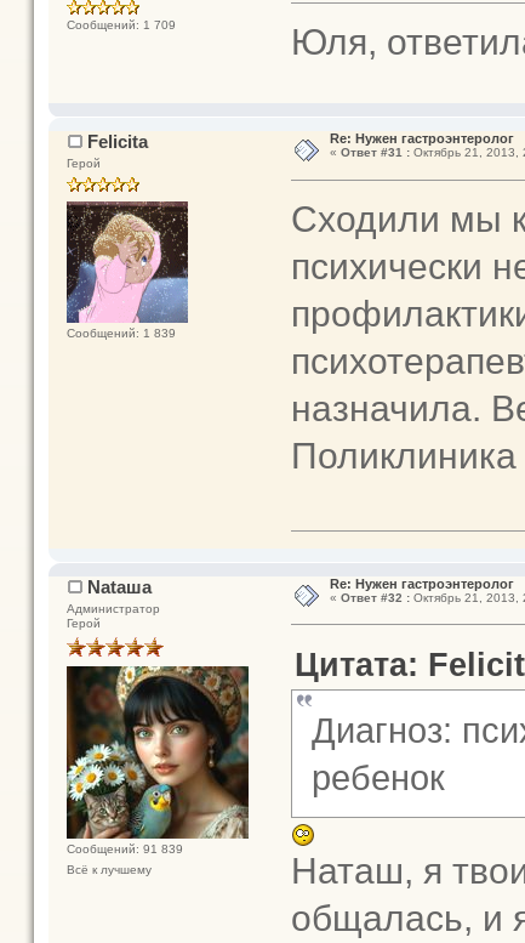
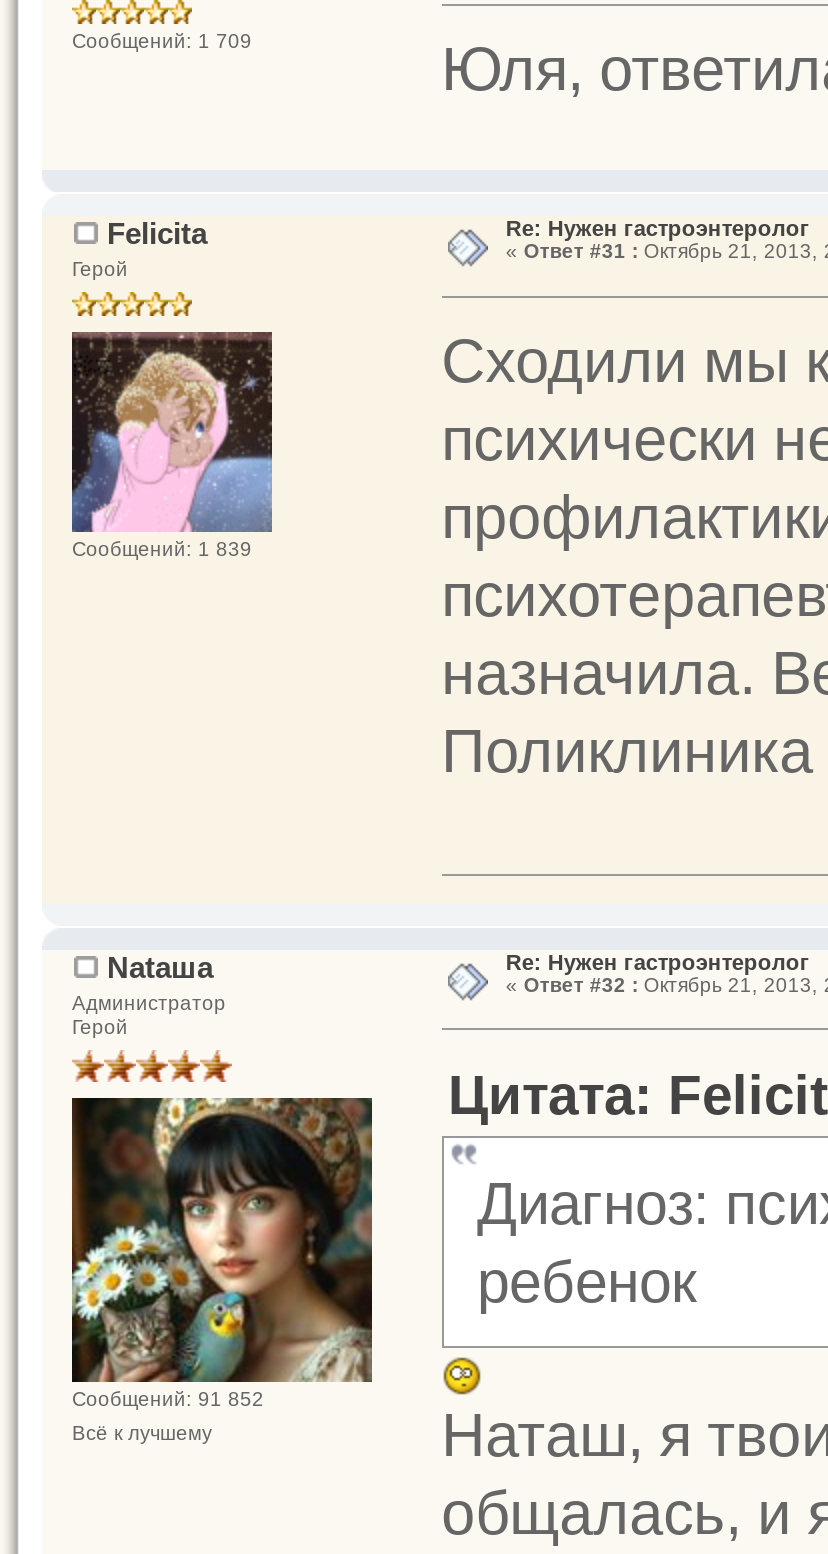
- Сообщений: 91 839
+ Сообщений: 91 852
